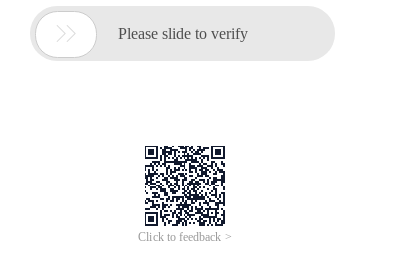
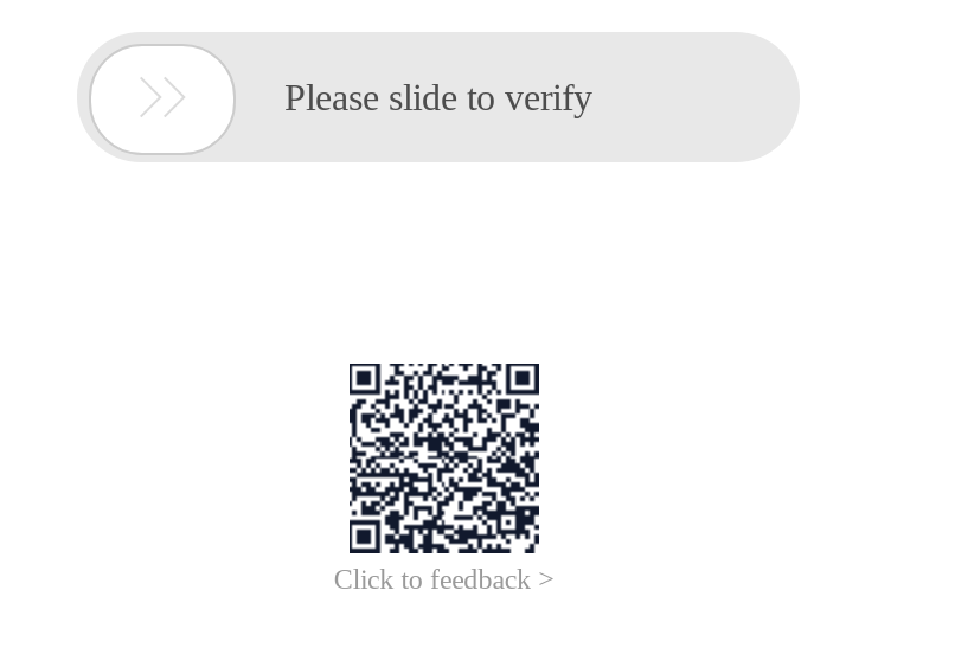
- [image]
+ [image]
